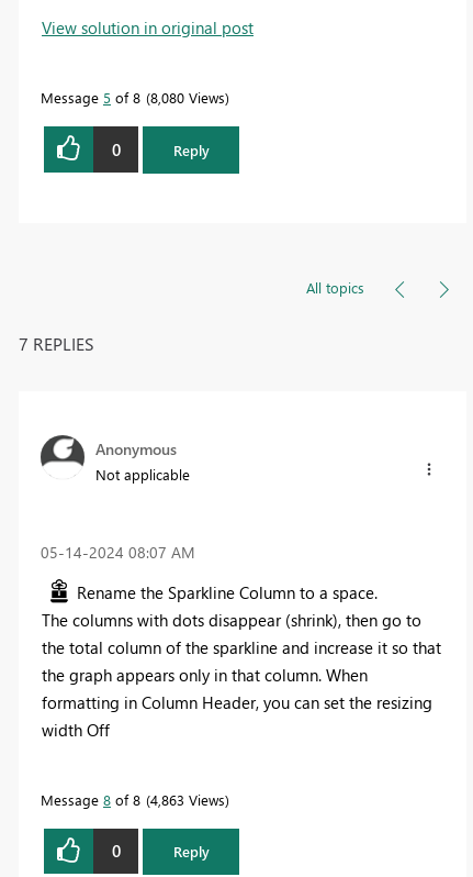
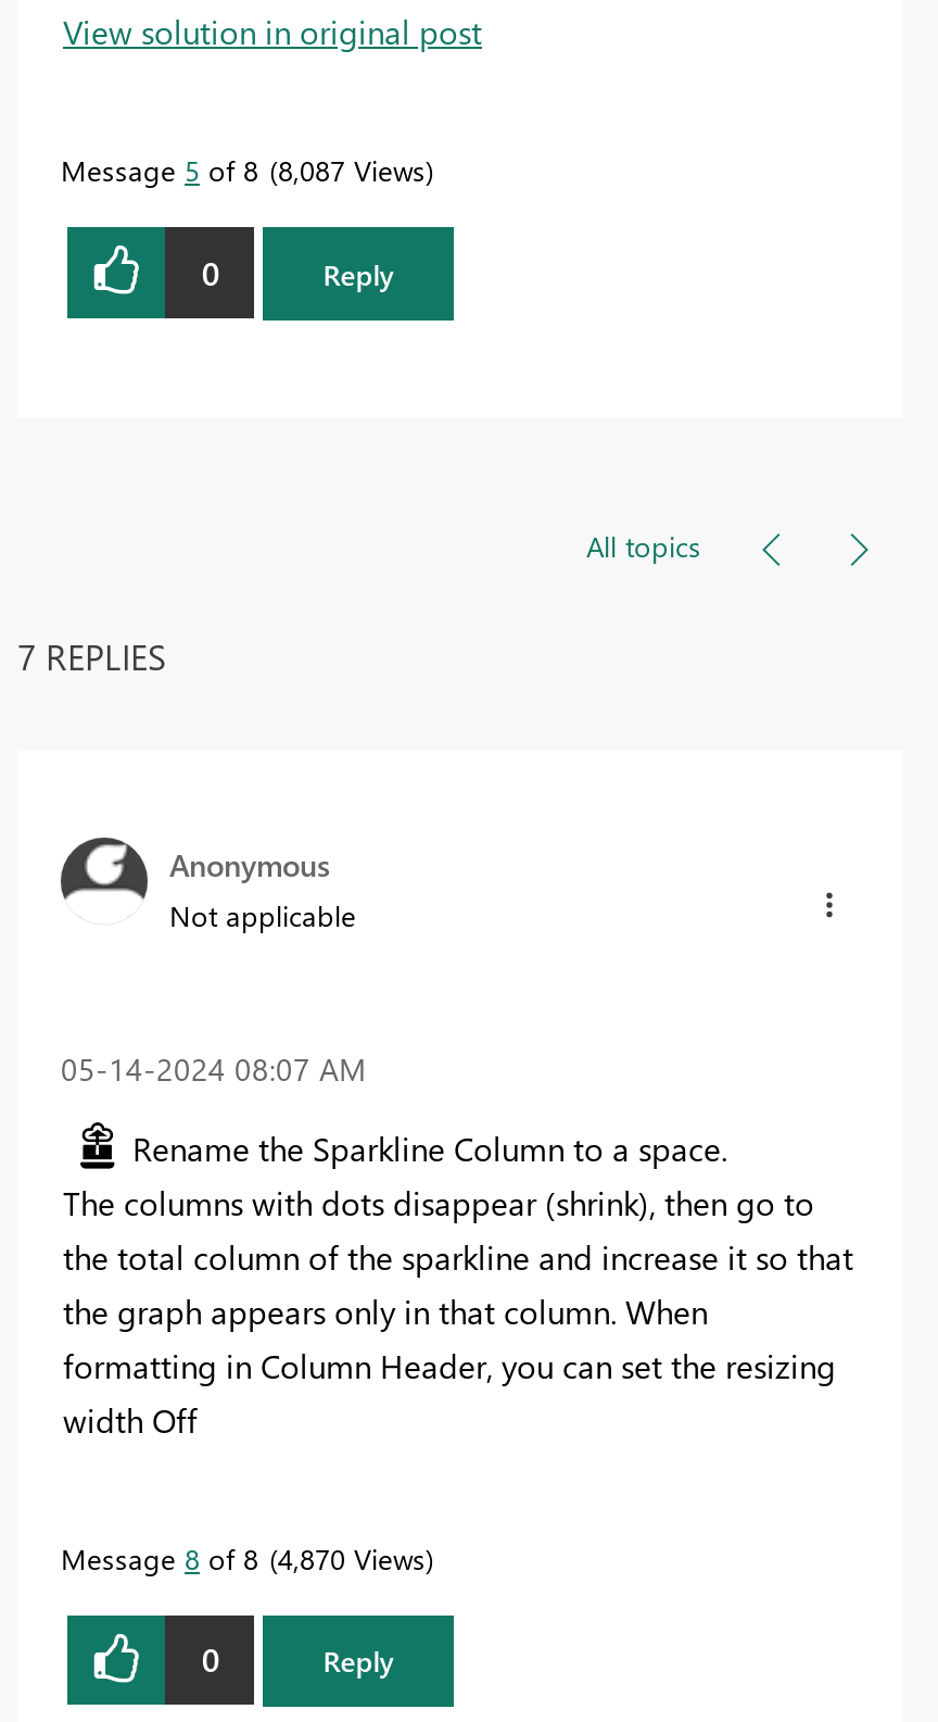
- Message 5 of 8 8,080 Views
+ Message 5 of 8 8,087 Views

- Message 8 of 8 4,863 Views
+ Message 8 of 8 4,870 Views
